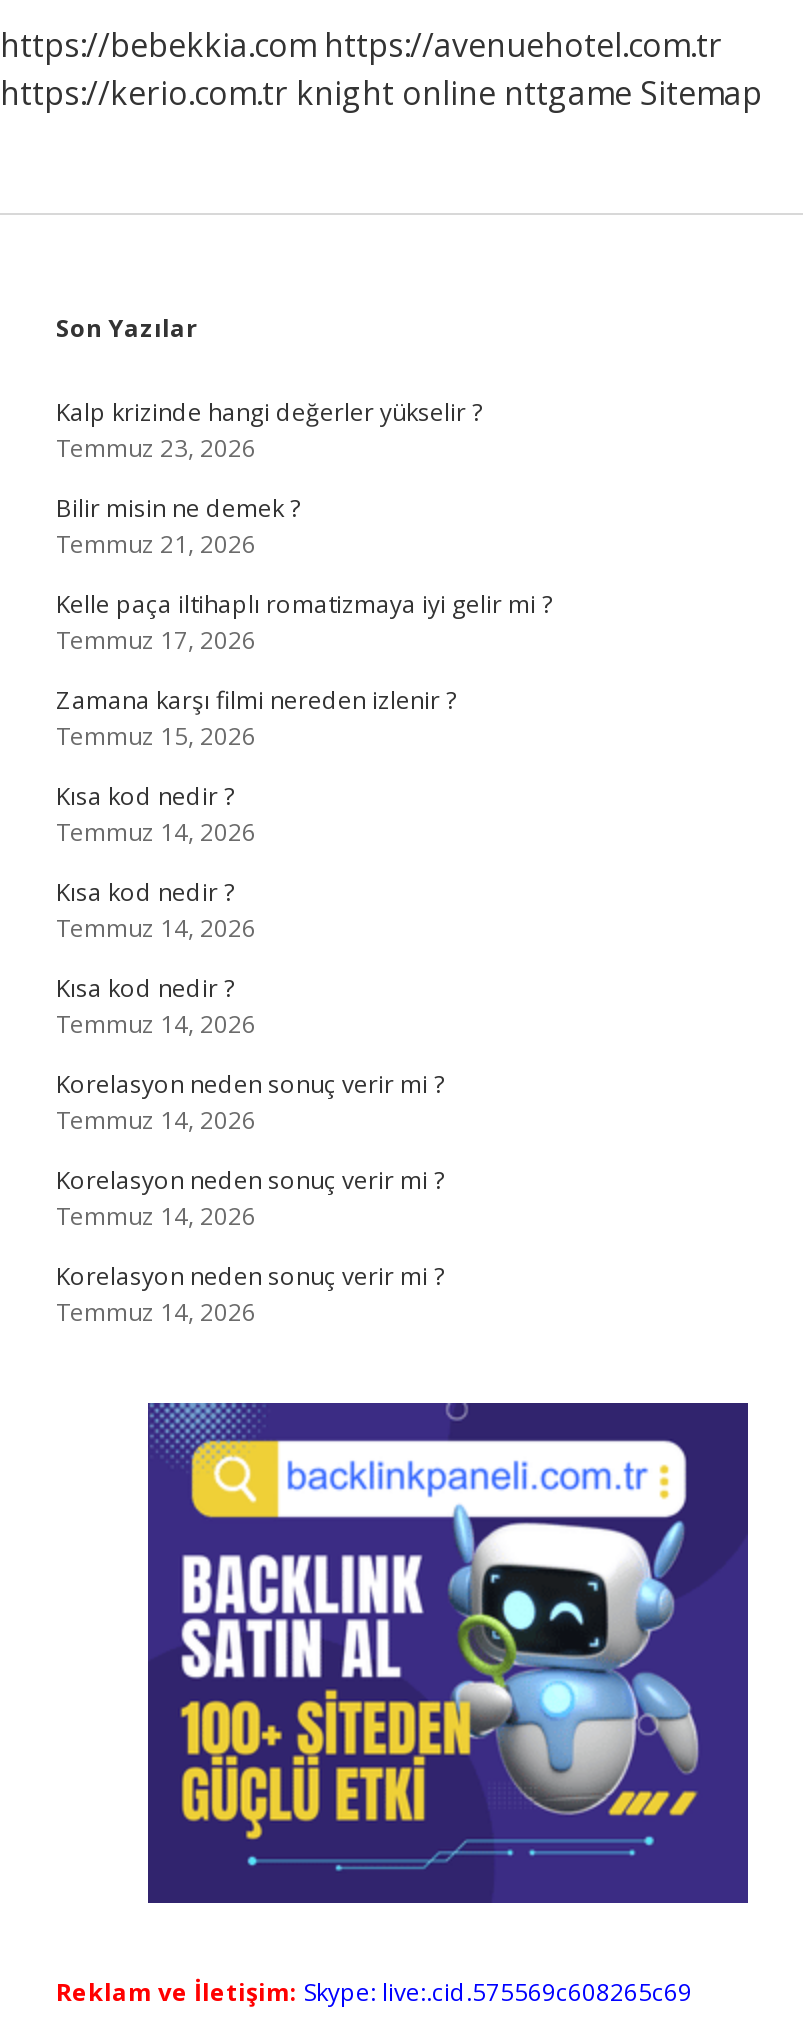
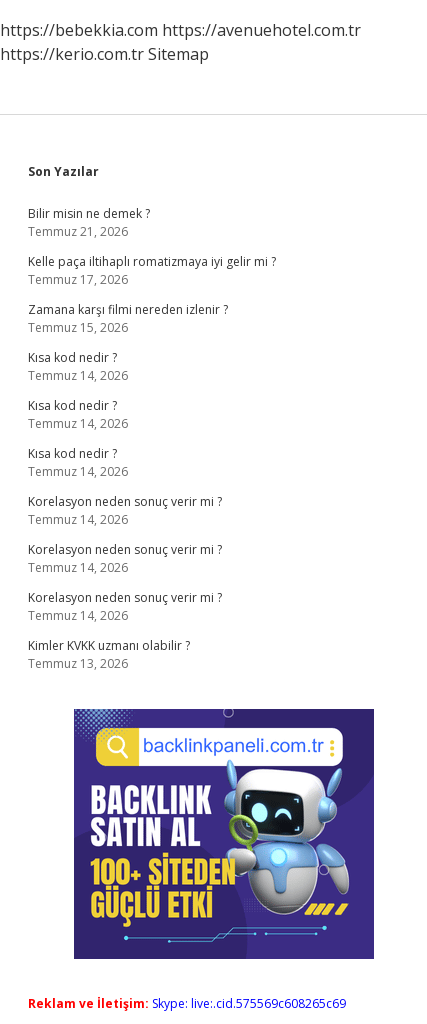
- https://kerio.com.tr knight online nttgame Sitemap
+ https://kerio.com.tr Sitemap

- Kalp krizinde hangi değerler yükselir ?
- Temmuz 23, 2026

moved up: Bilir misin ne demek ? | Temmuz 21, 2026 | Kelle paça iltihaplı romatizmaya iyi gelir mi ? | ... | Korelasyon neden sonuç verir mi ? | Temmuz 14, 2026

+ Kimler KVKK uzmanı olabilir ?
+ Temmuz 13, 2026
